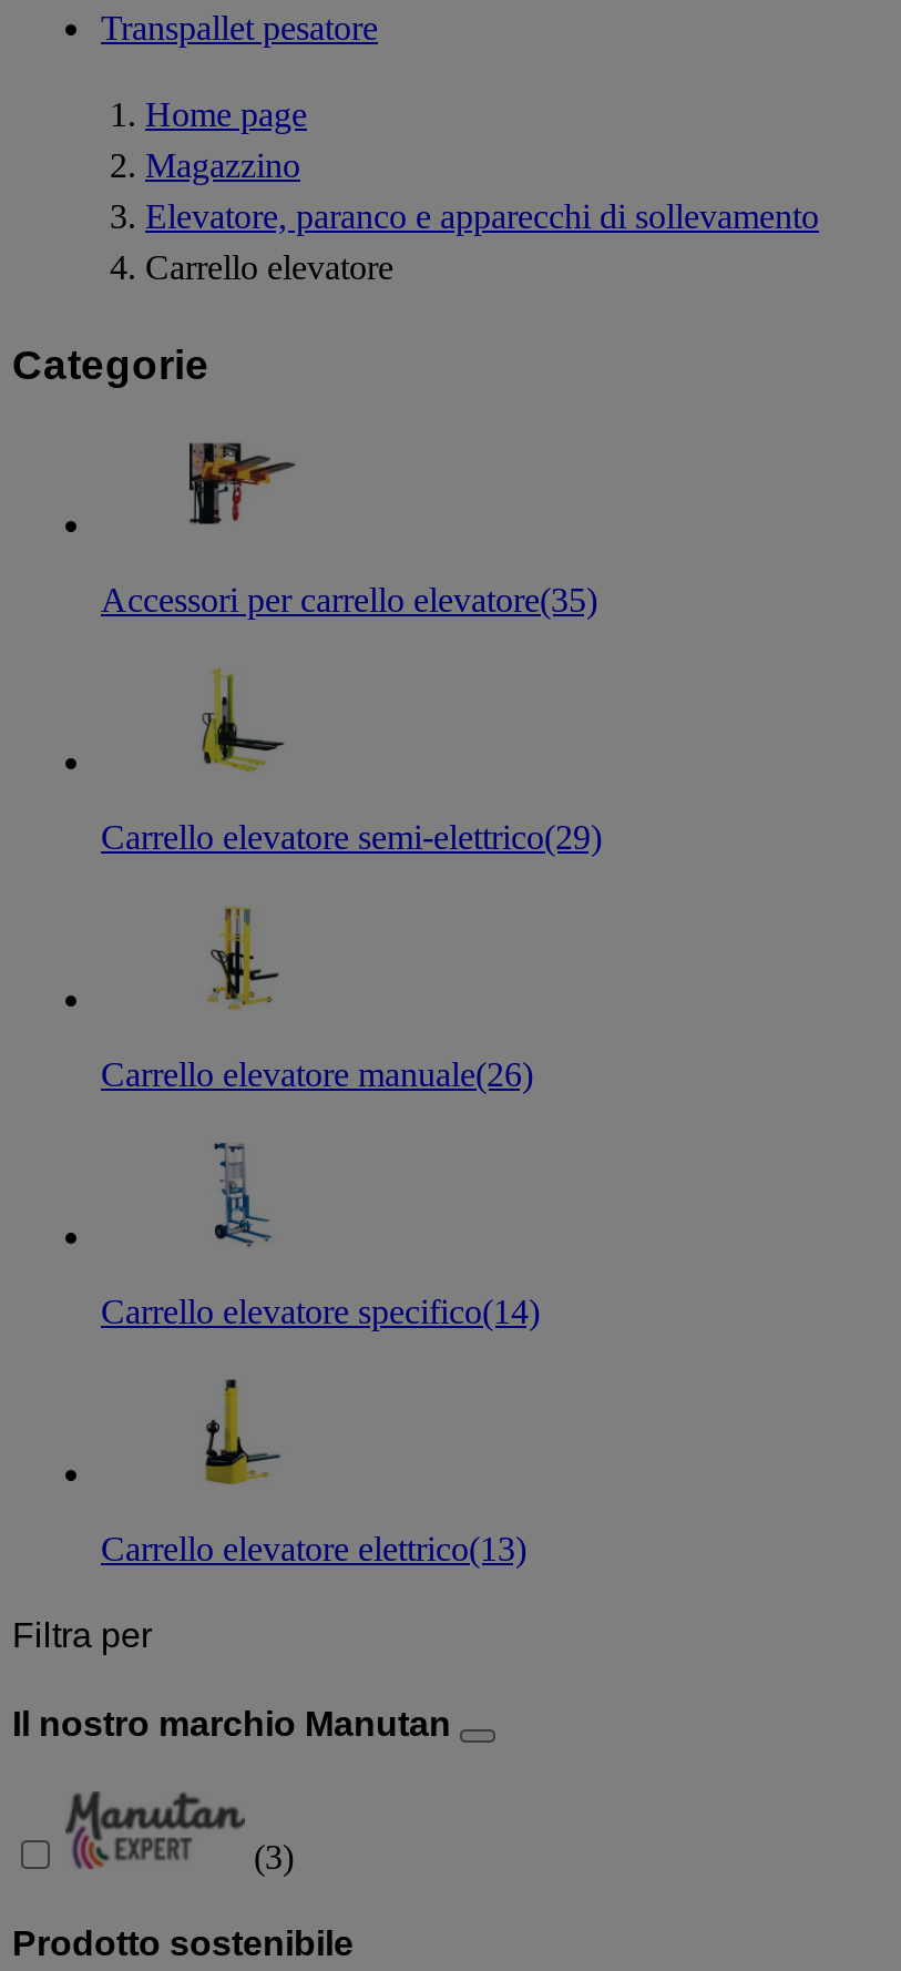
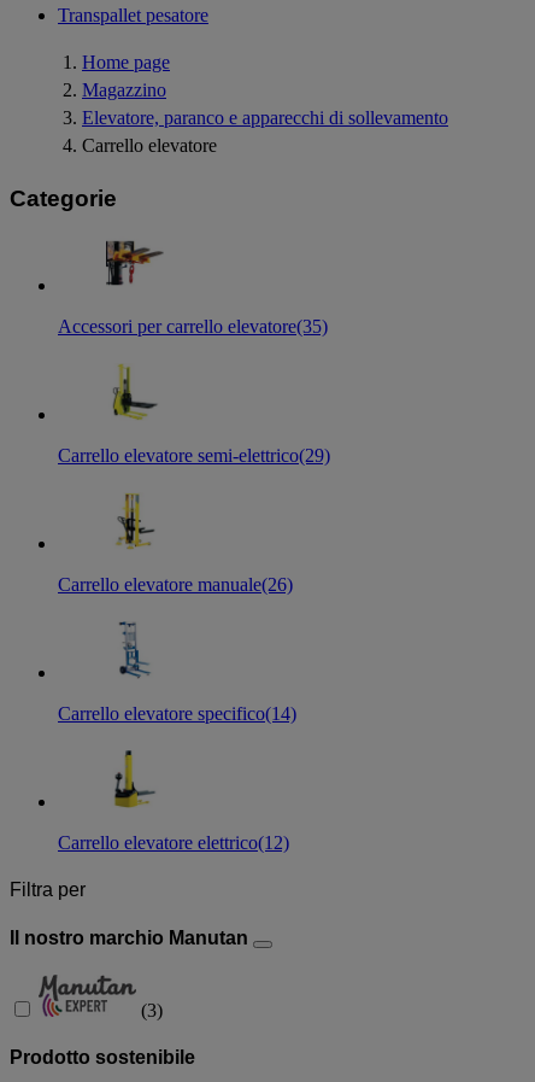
- Carrello elevatore elettrico(13)
+ Carrello elevatore elettrico(12)
